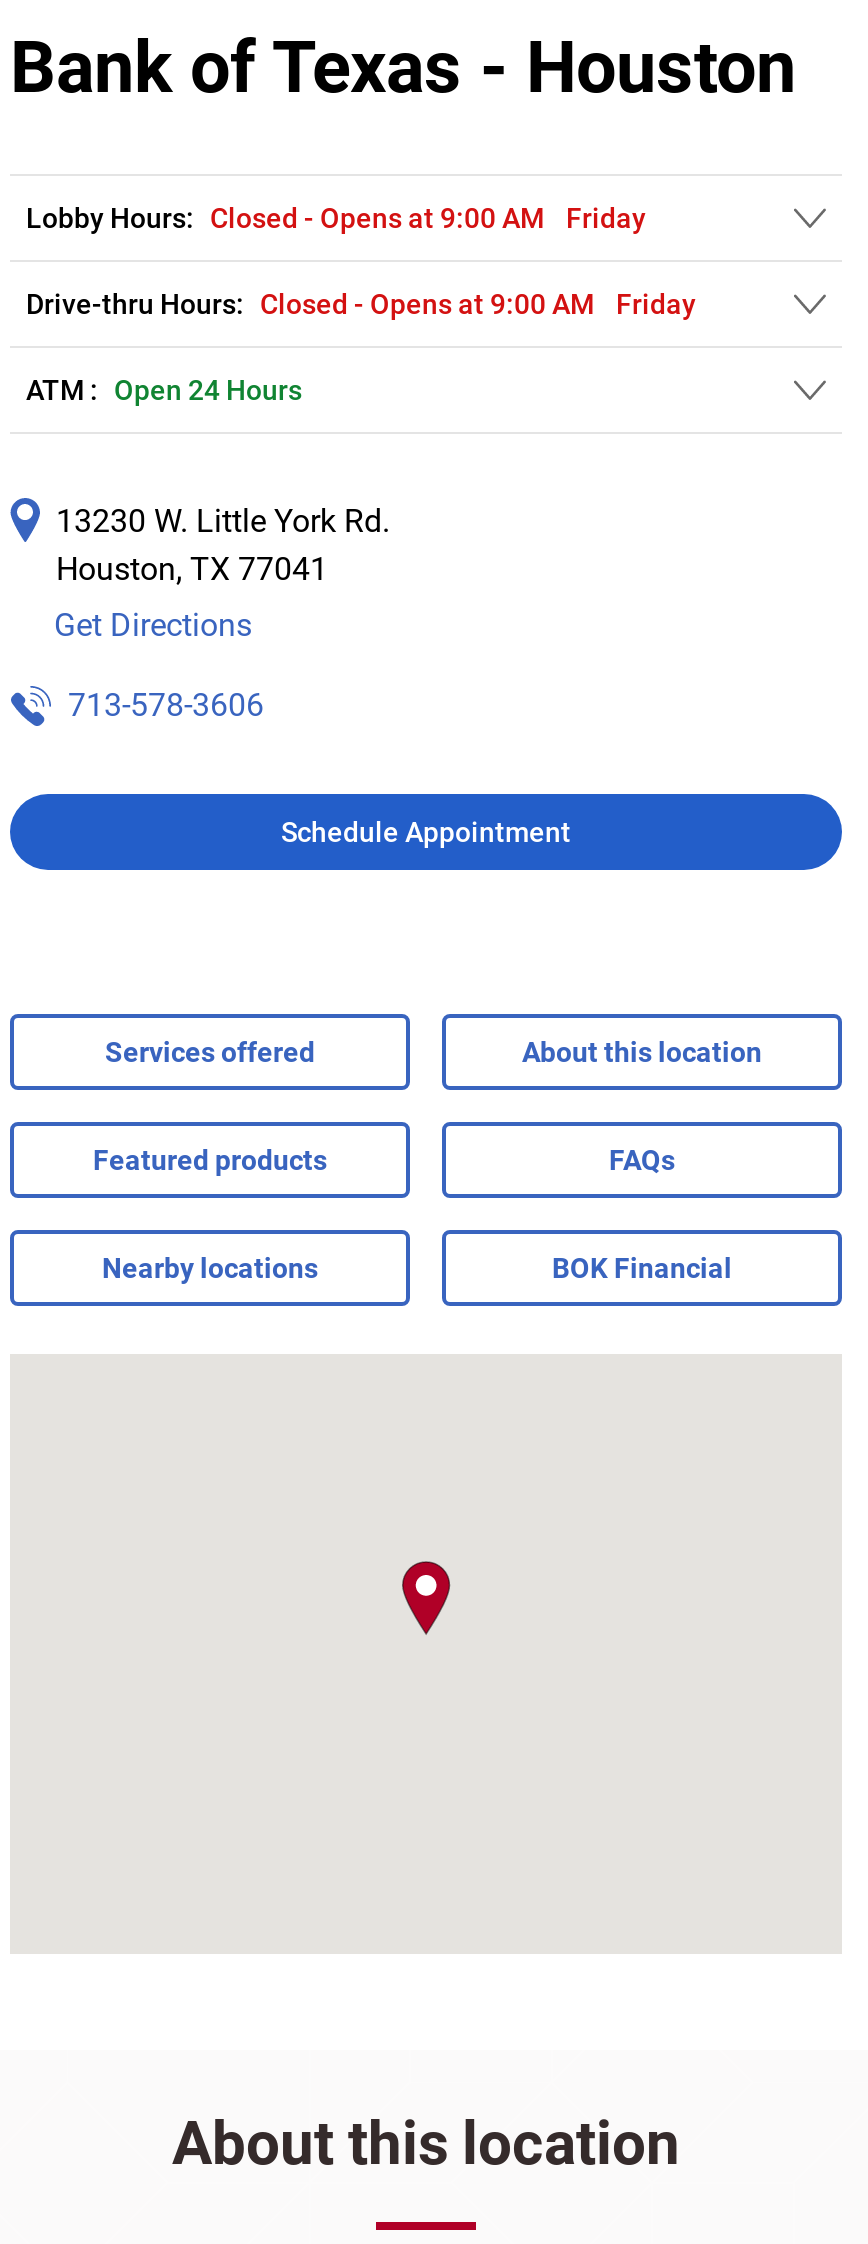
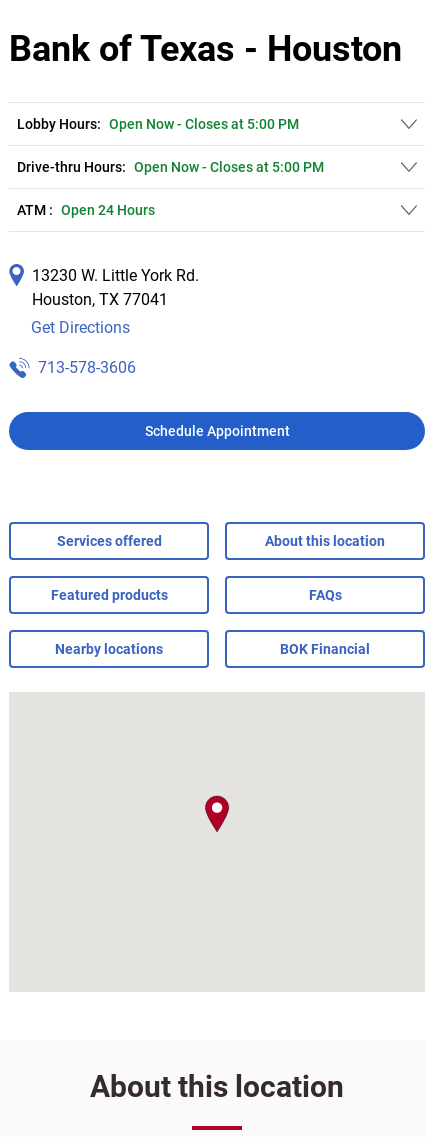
- Lobby Hours: Closed - Opens at 9:00 AM
- Friday
+ Lobby Hours: Open Now - Closes at 5:00 PM

- Drive-thru Hours: Closed - Opens at 9:00 AM
- Friday
+ Drive-thru Hours: Open Now - Closes at 5:00 PM
